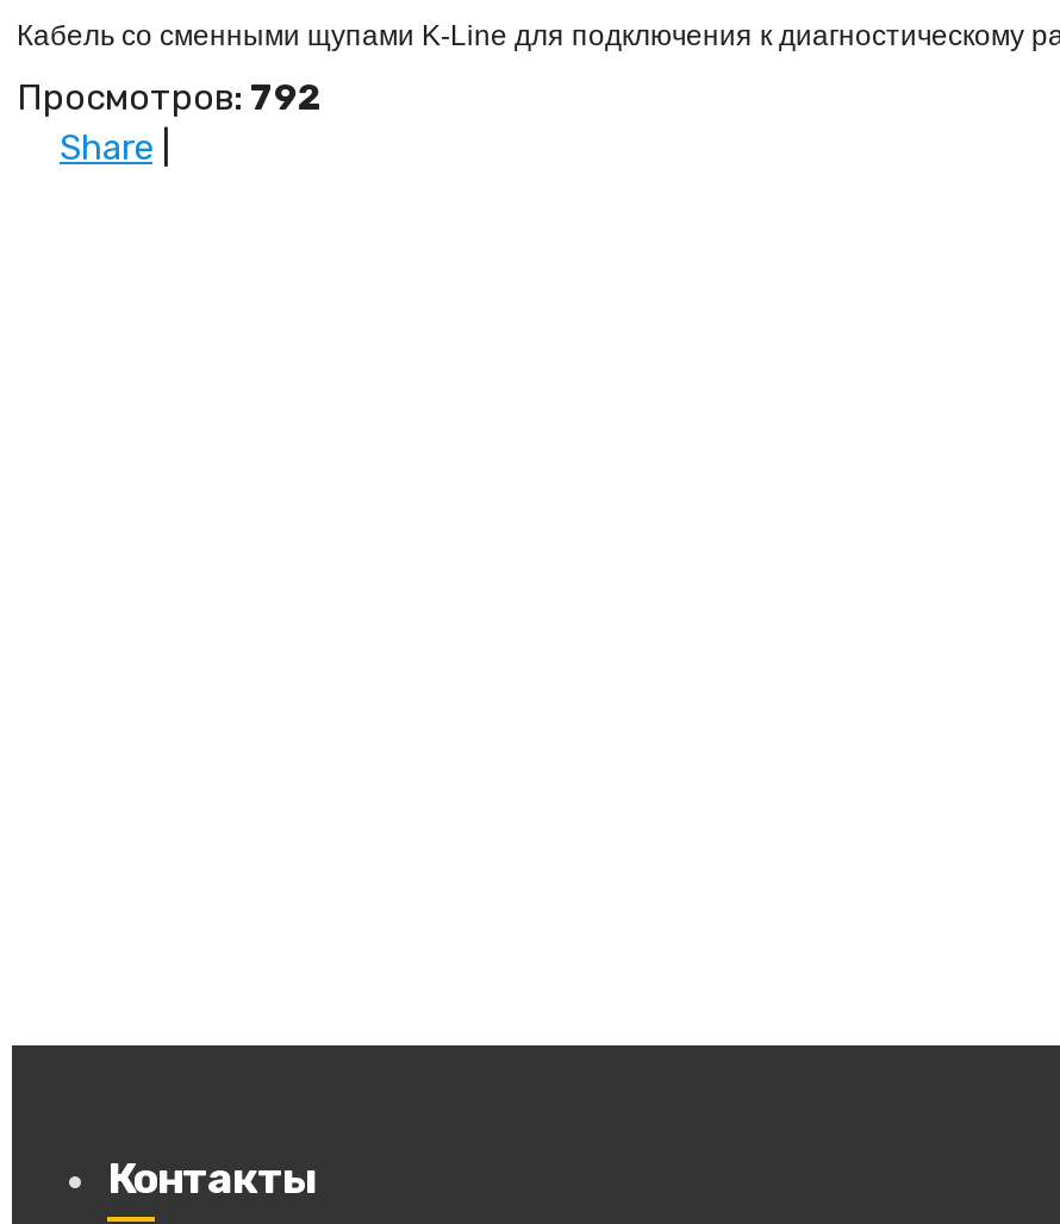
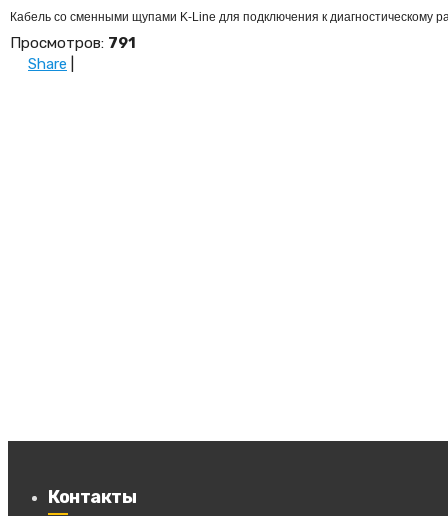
- Просмотров: 792
+ Просмотров: 791
